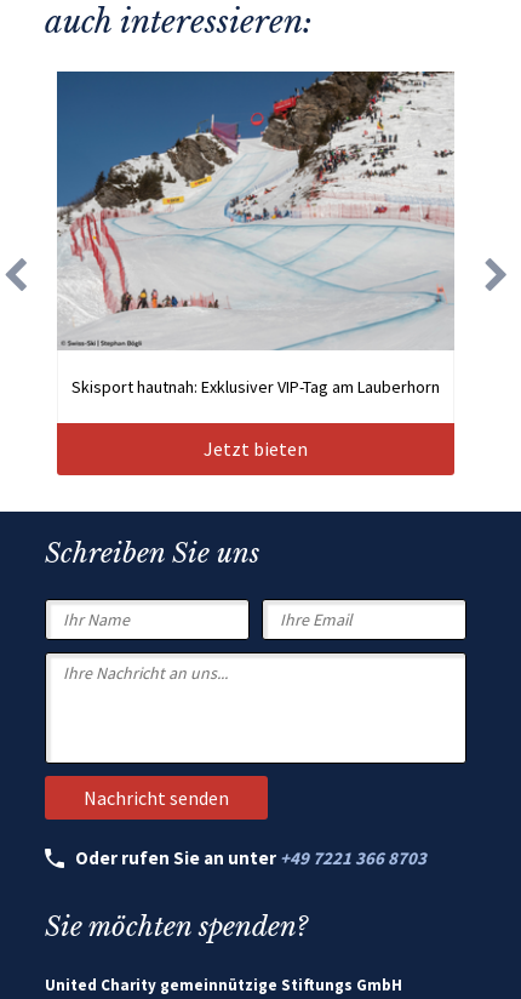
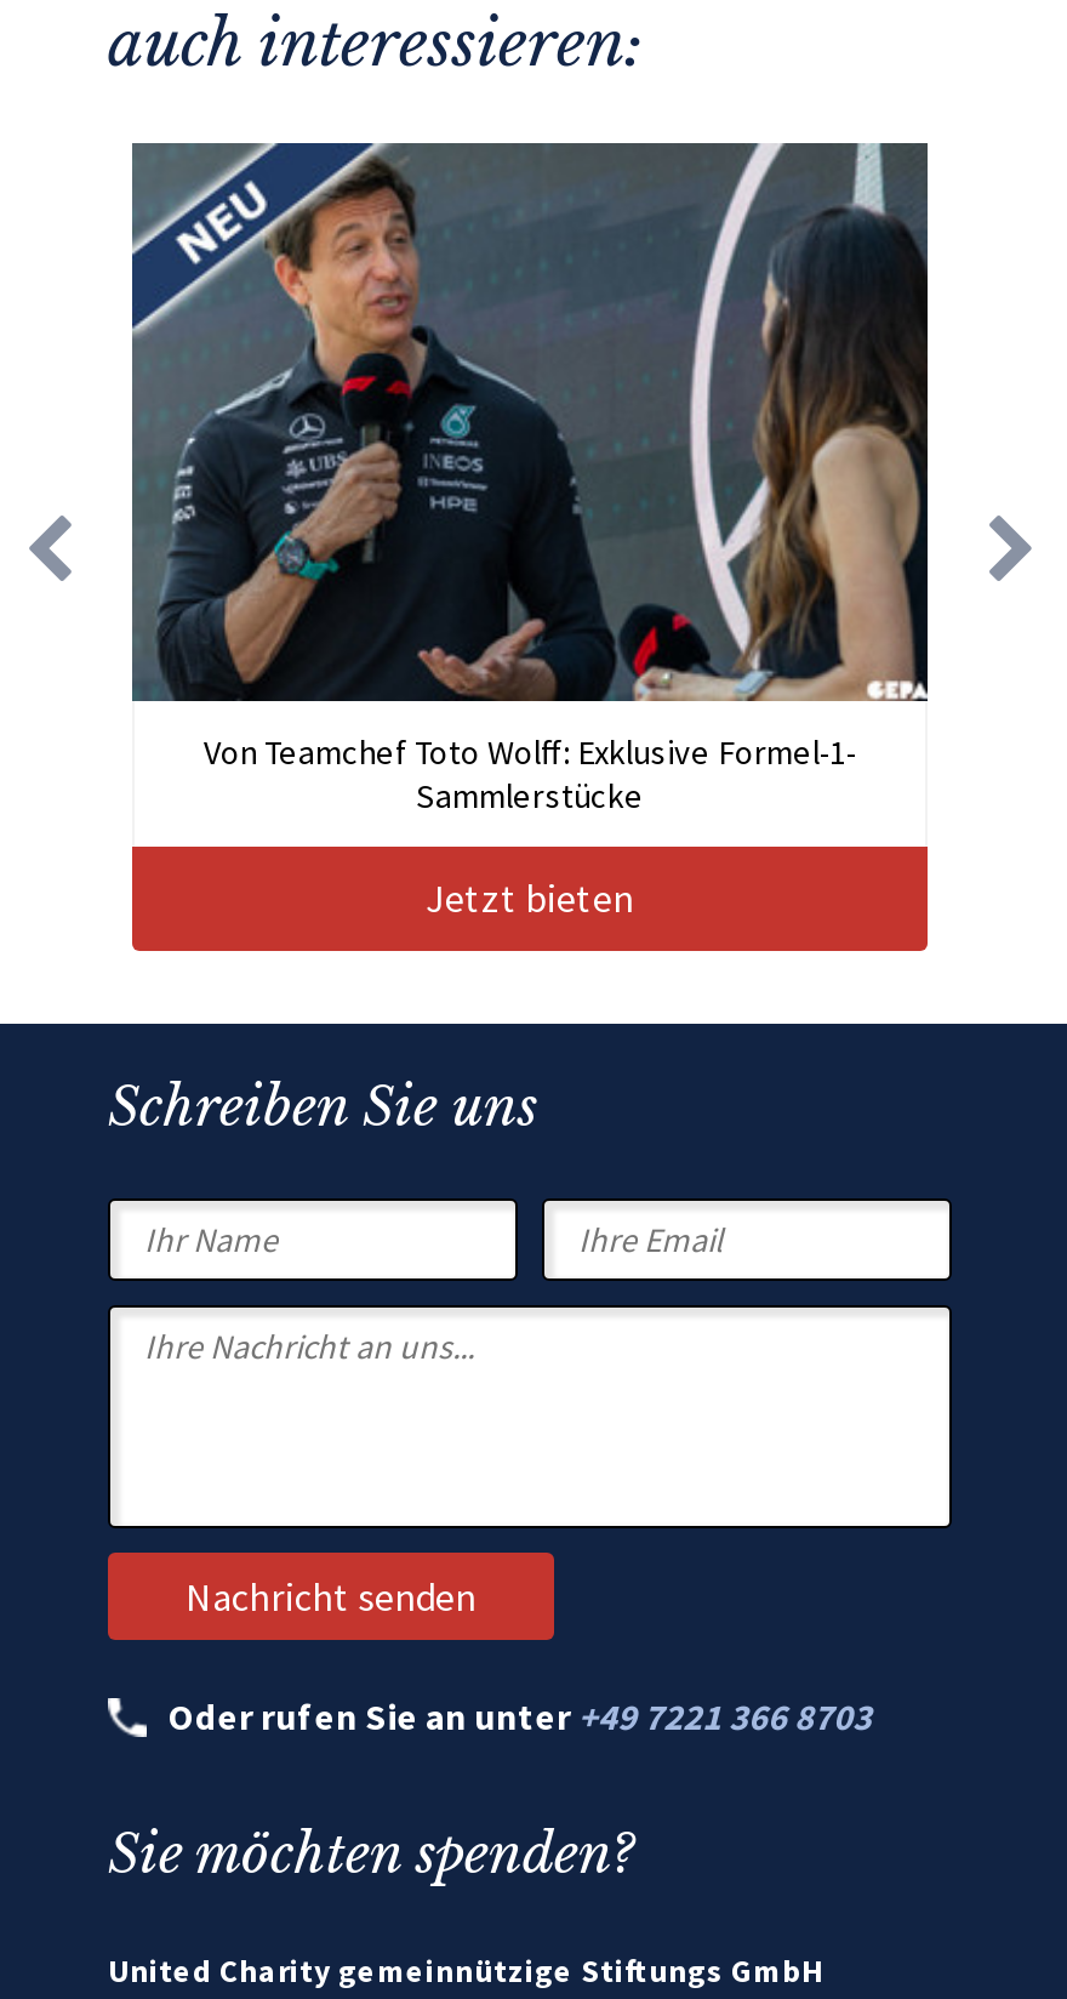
- [image]
- Skisport hautnah: Exklusiver VIP-Tag am Lauberhorn
+ [image]
+ Von Teamchef Toto Wolff: Exklusive Formel-1-
+ Sammlerstücke
